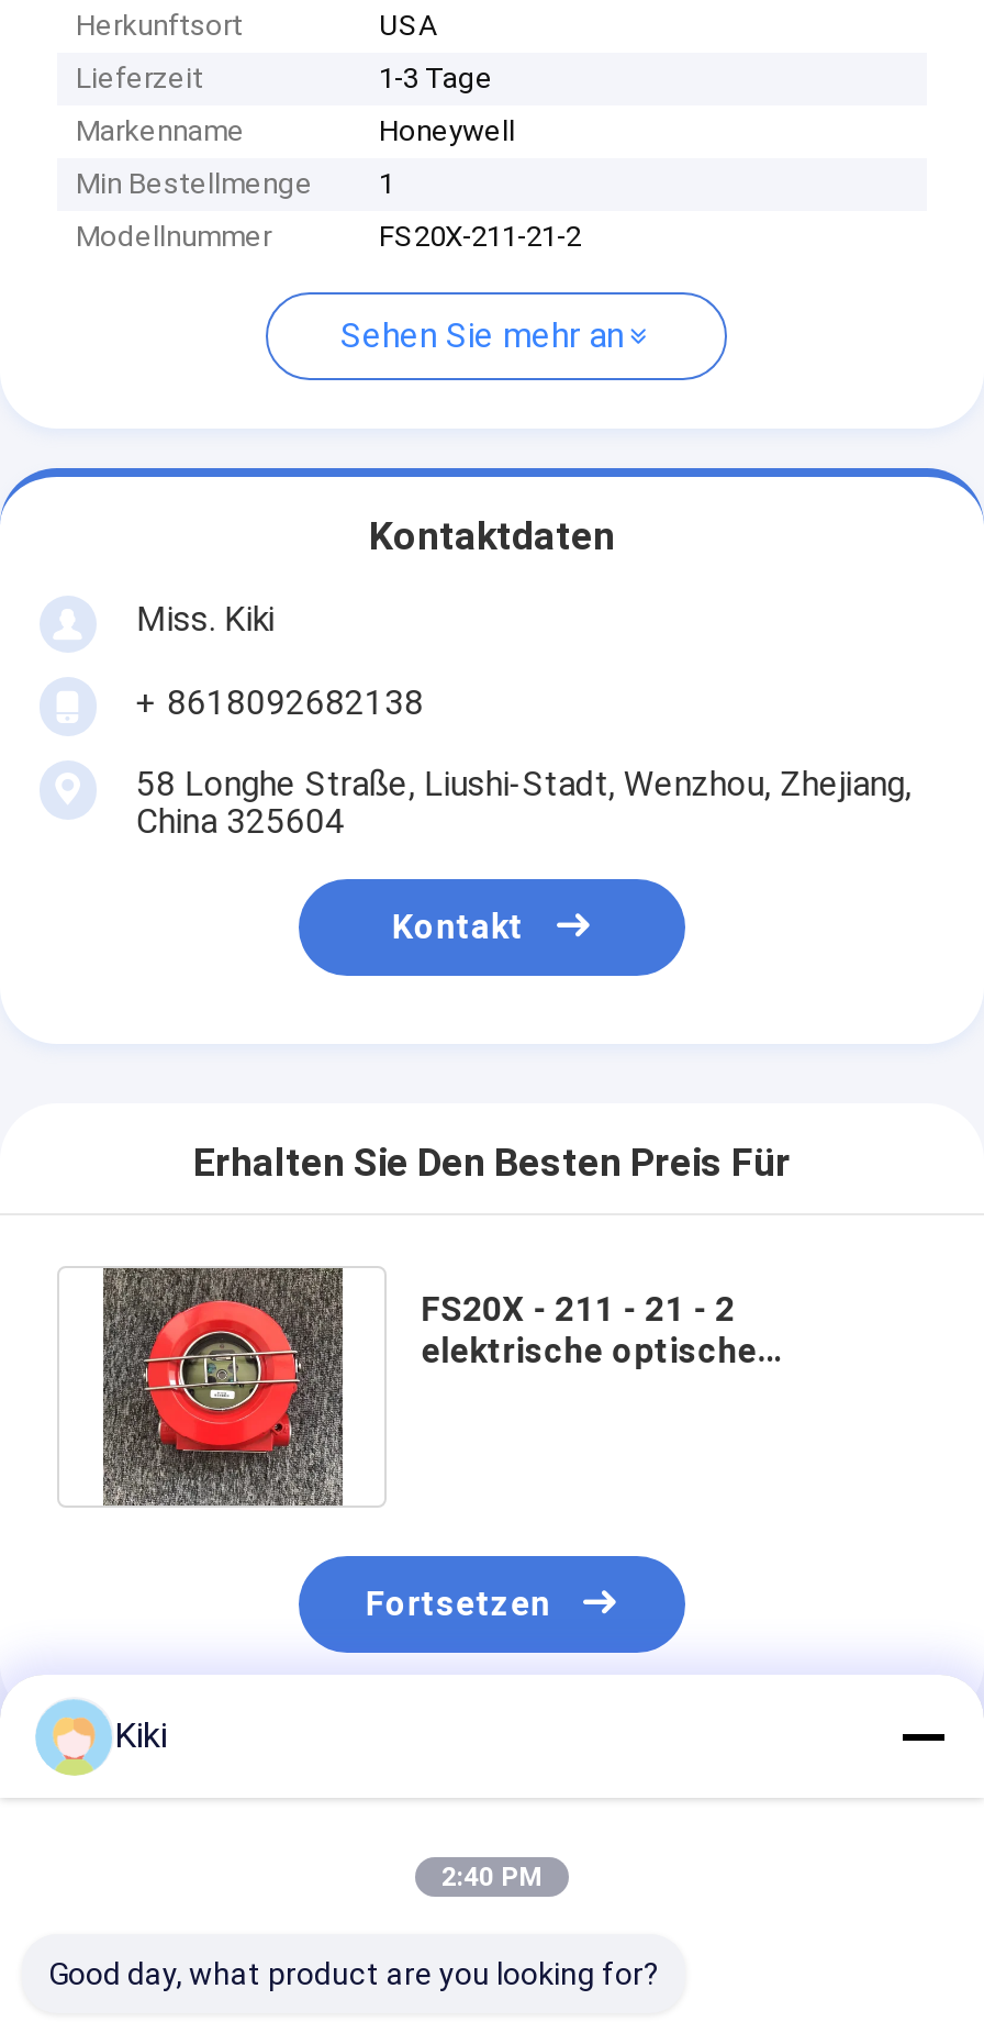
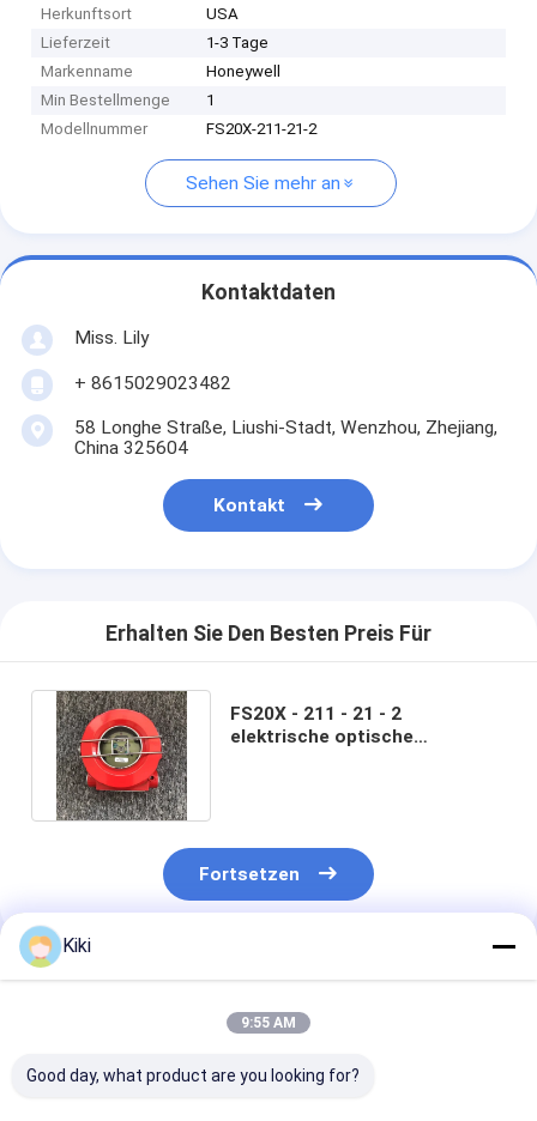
- Miss. Kiki
+ Miss. Lily

- + 8618092682138
+ + 8615029023482

- 2:40 PM
+ 9:55 AM
